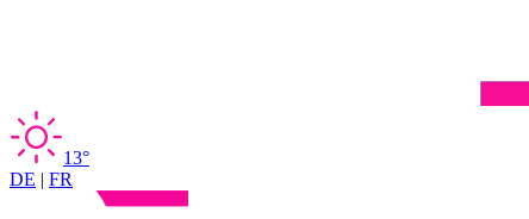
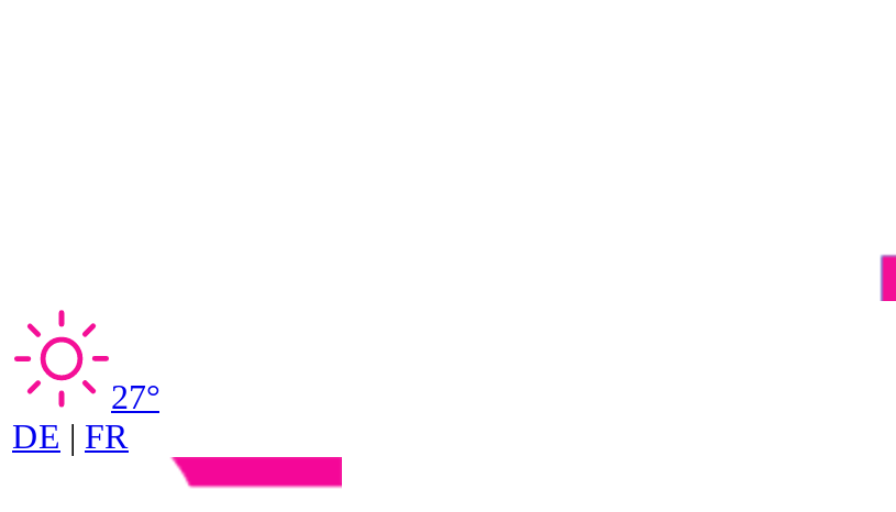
- 13°
+ 27°
